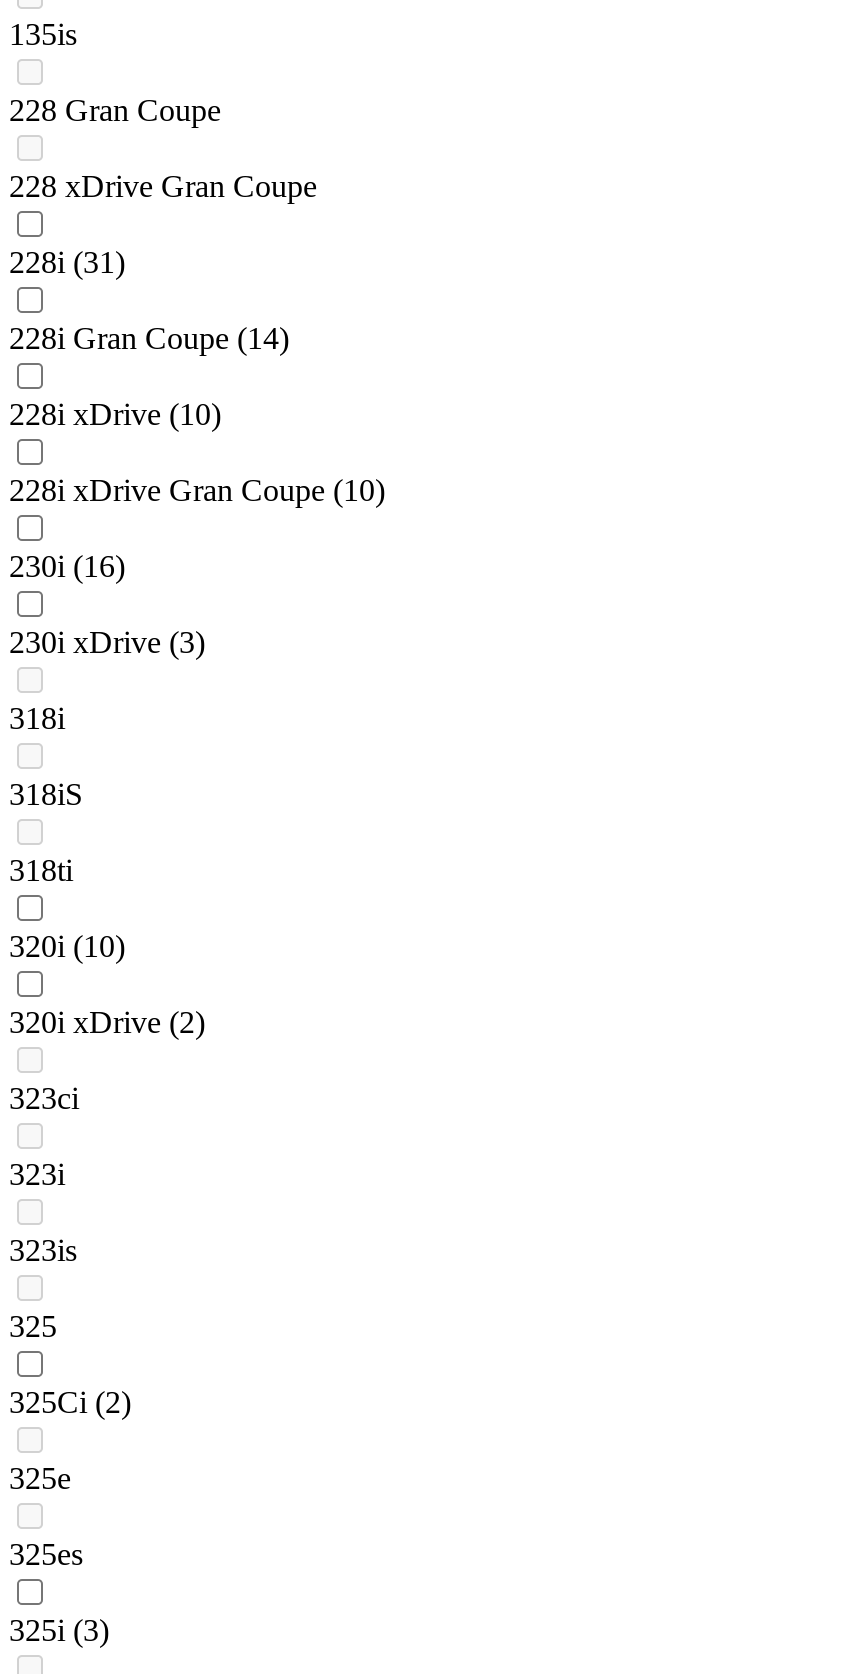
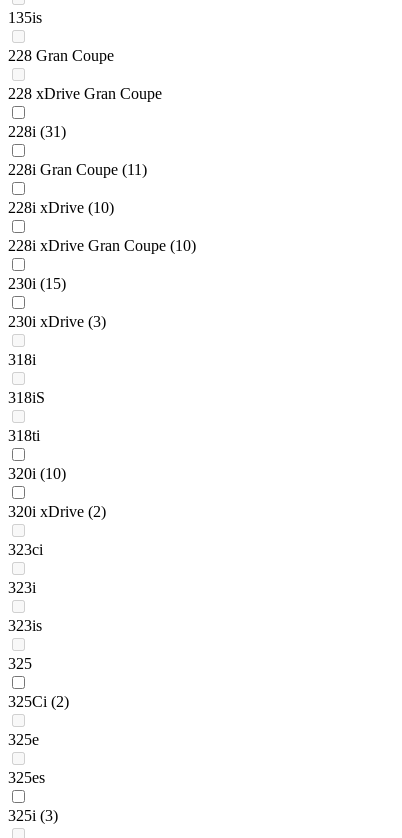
- 228i Gran Coupe (14)
+ 228i Gran Coupe (11)

- 230i (16)
+ 230i (15)
